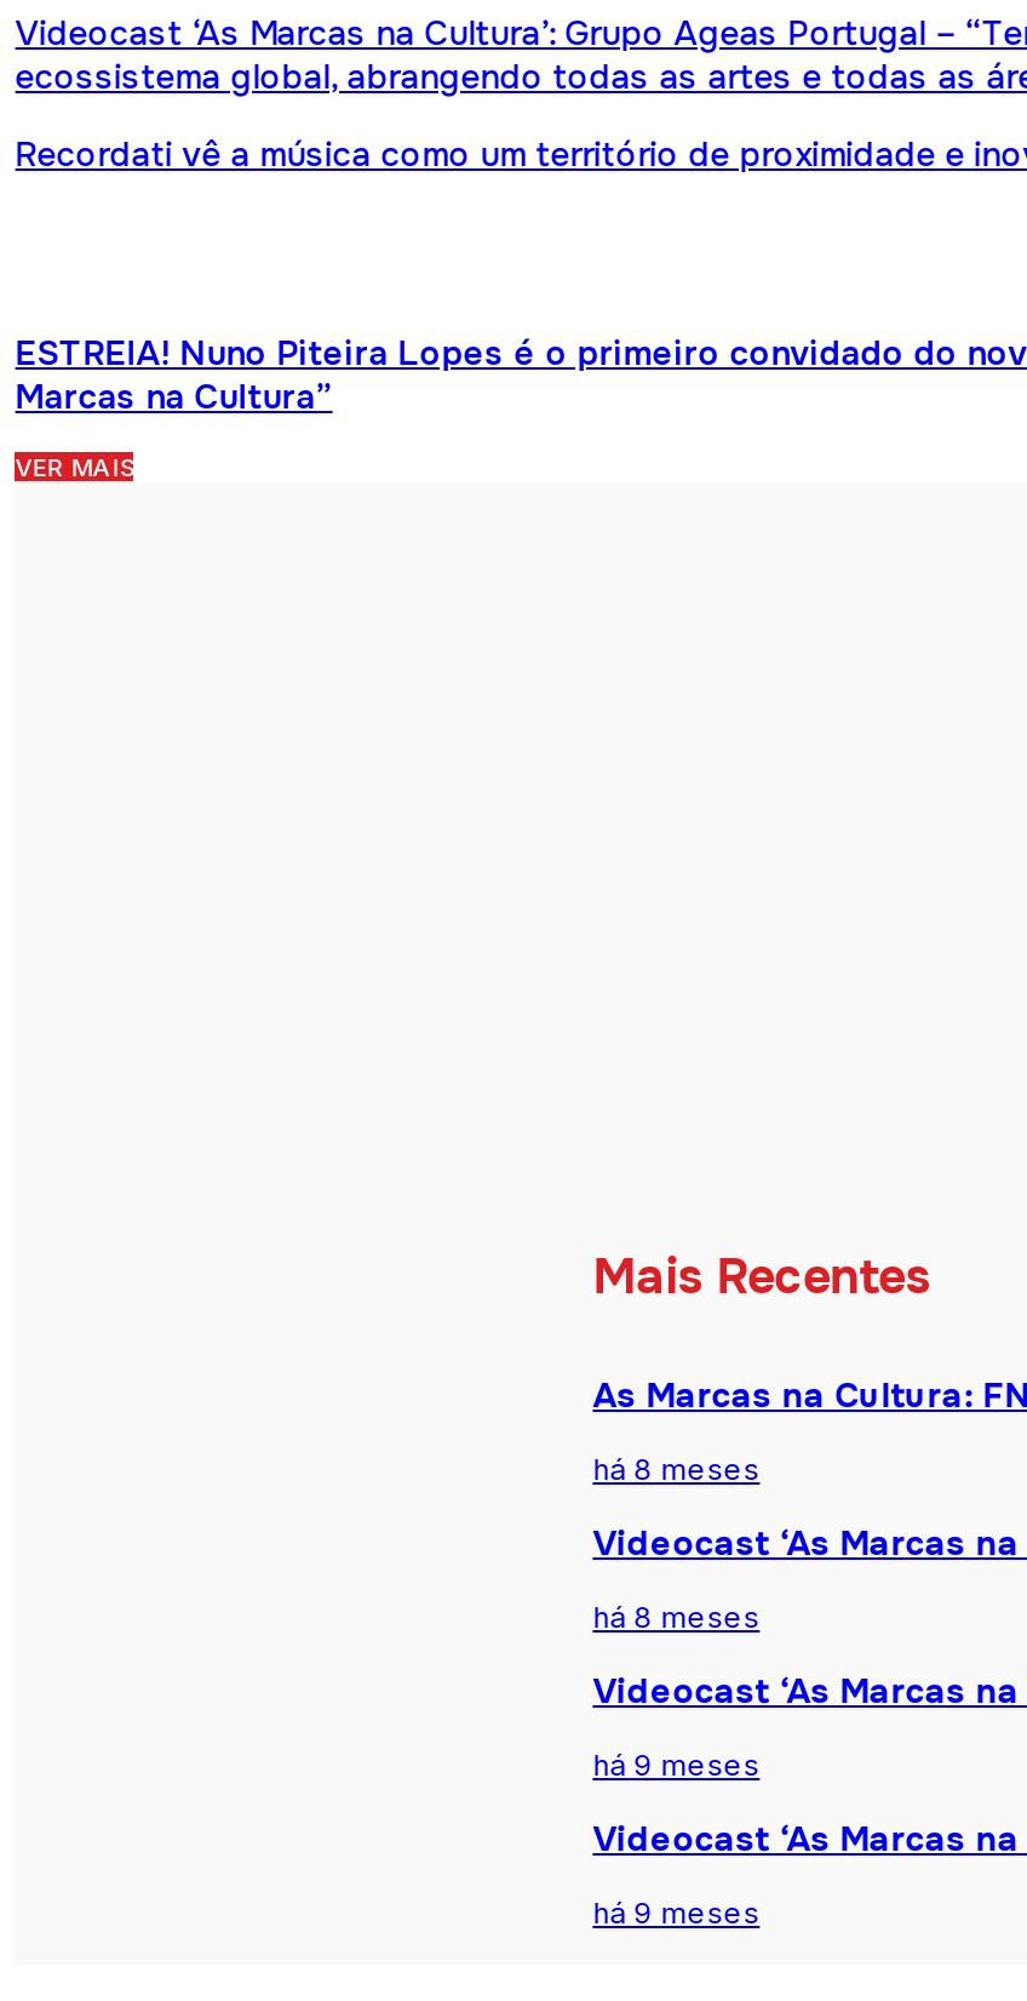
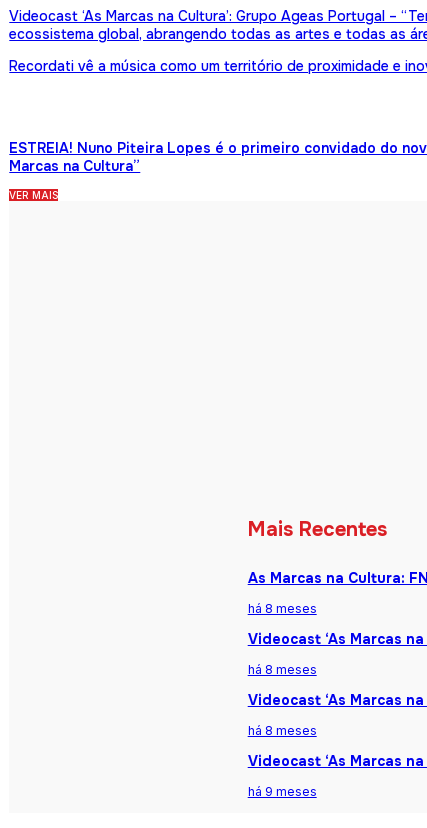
- há 9 meses
+ há 8 meses
